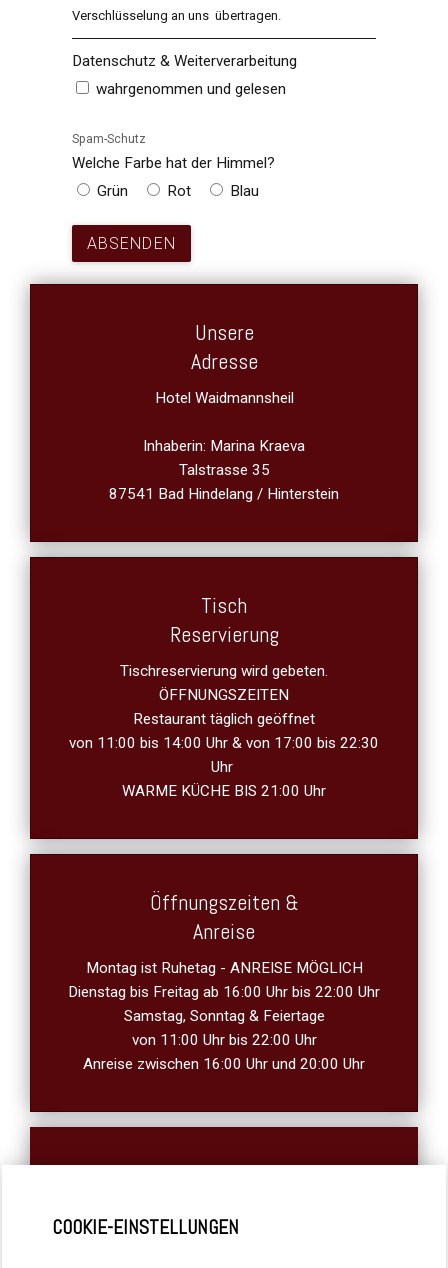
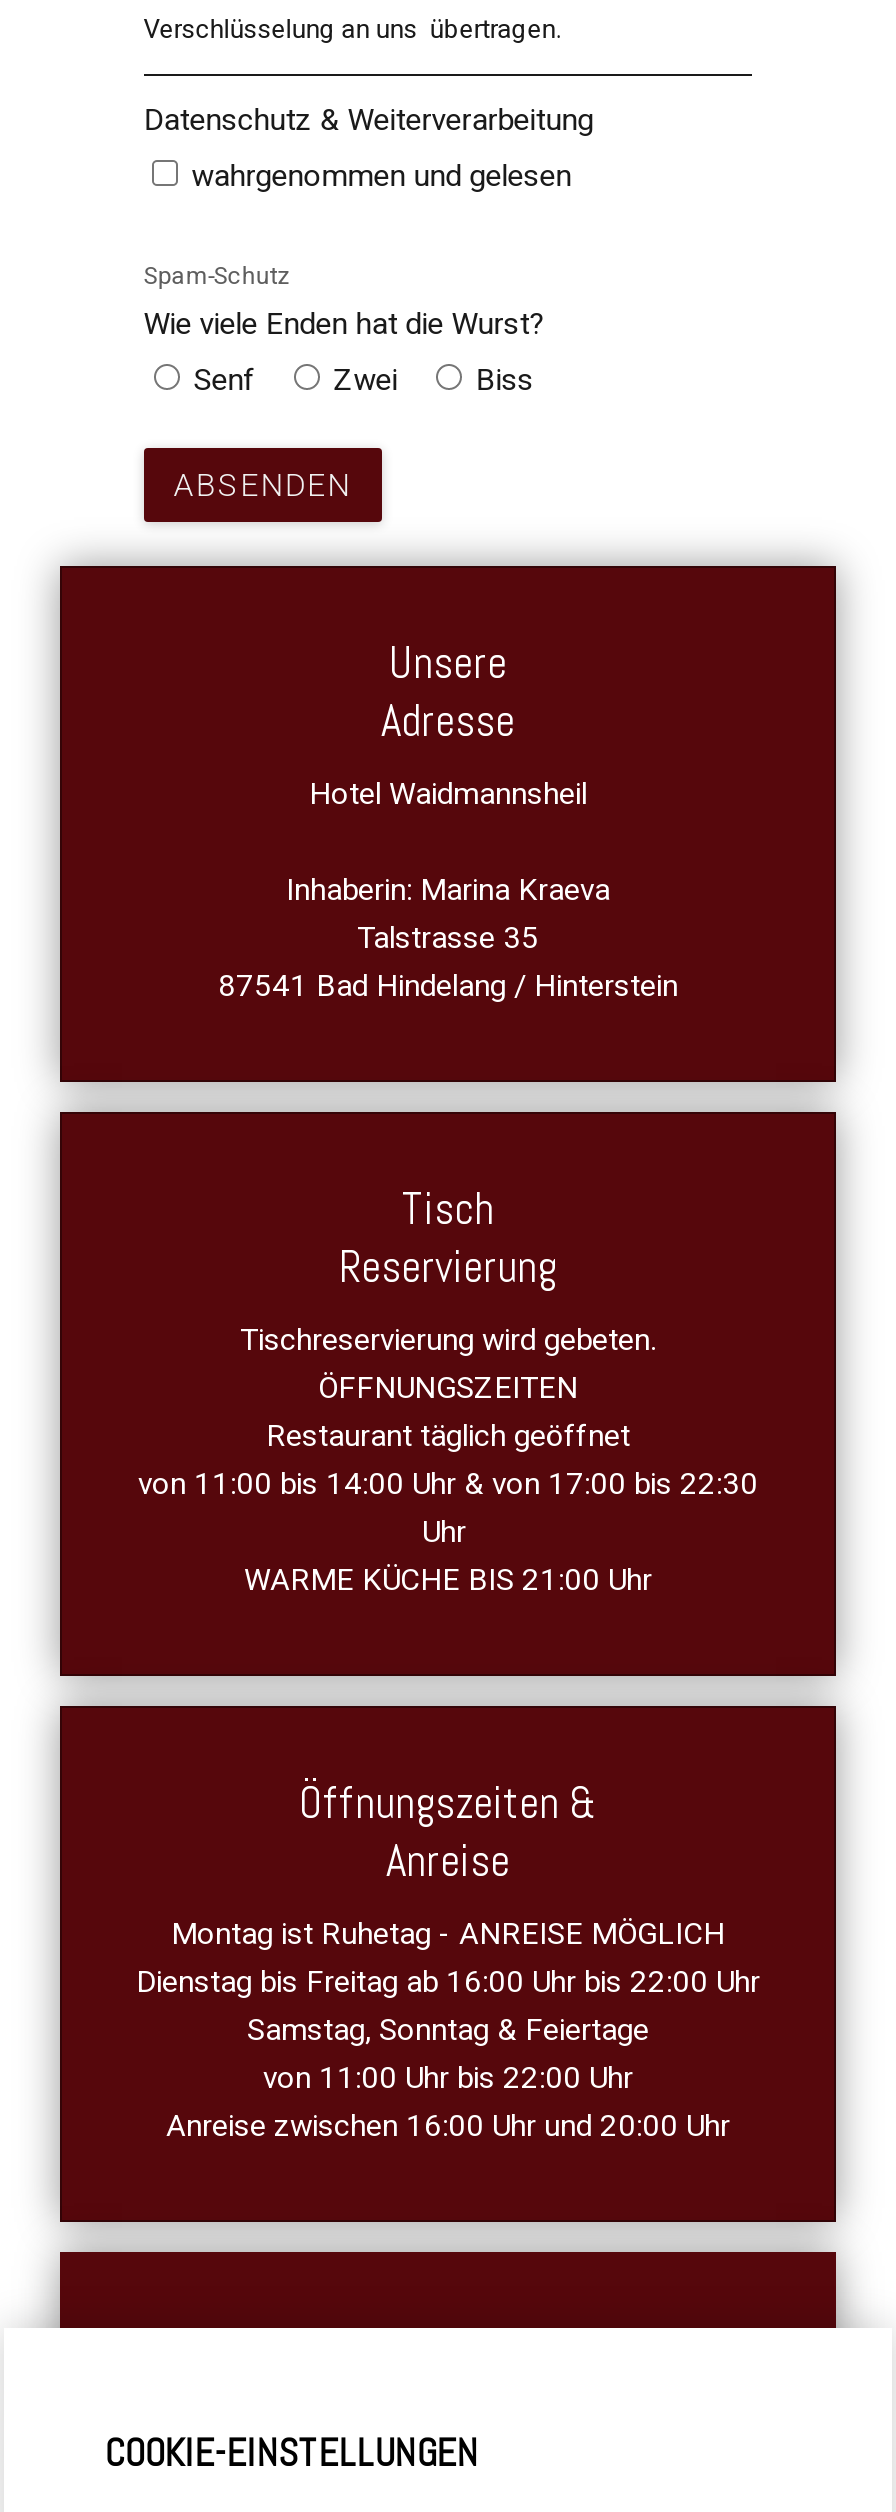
- Welche Farbe hat der Himmel?
+ Wie viele Enden hat die Wurst?

- Grün
- Rot
- Blau
+ Senf
+ Zwei
+ Biss
